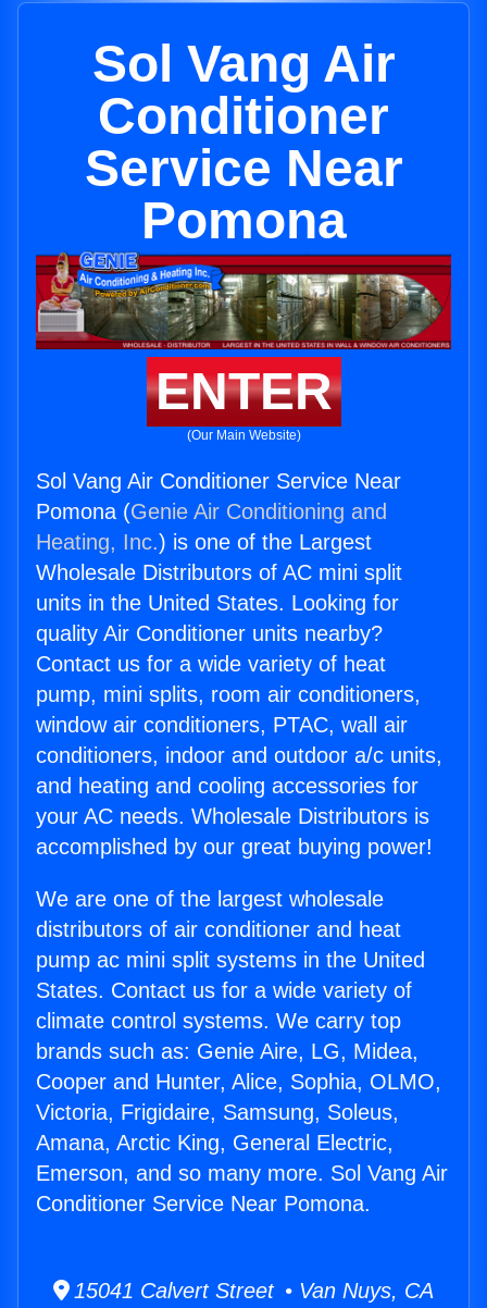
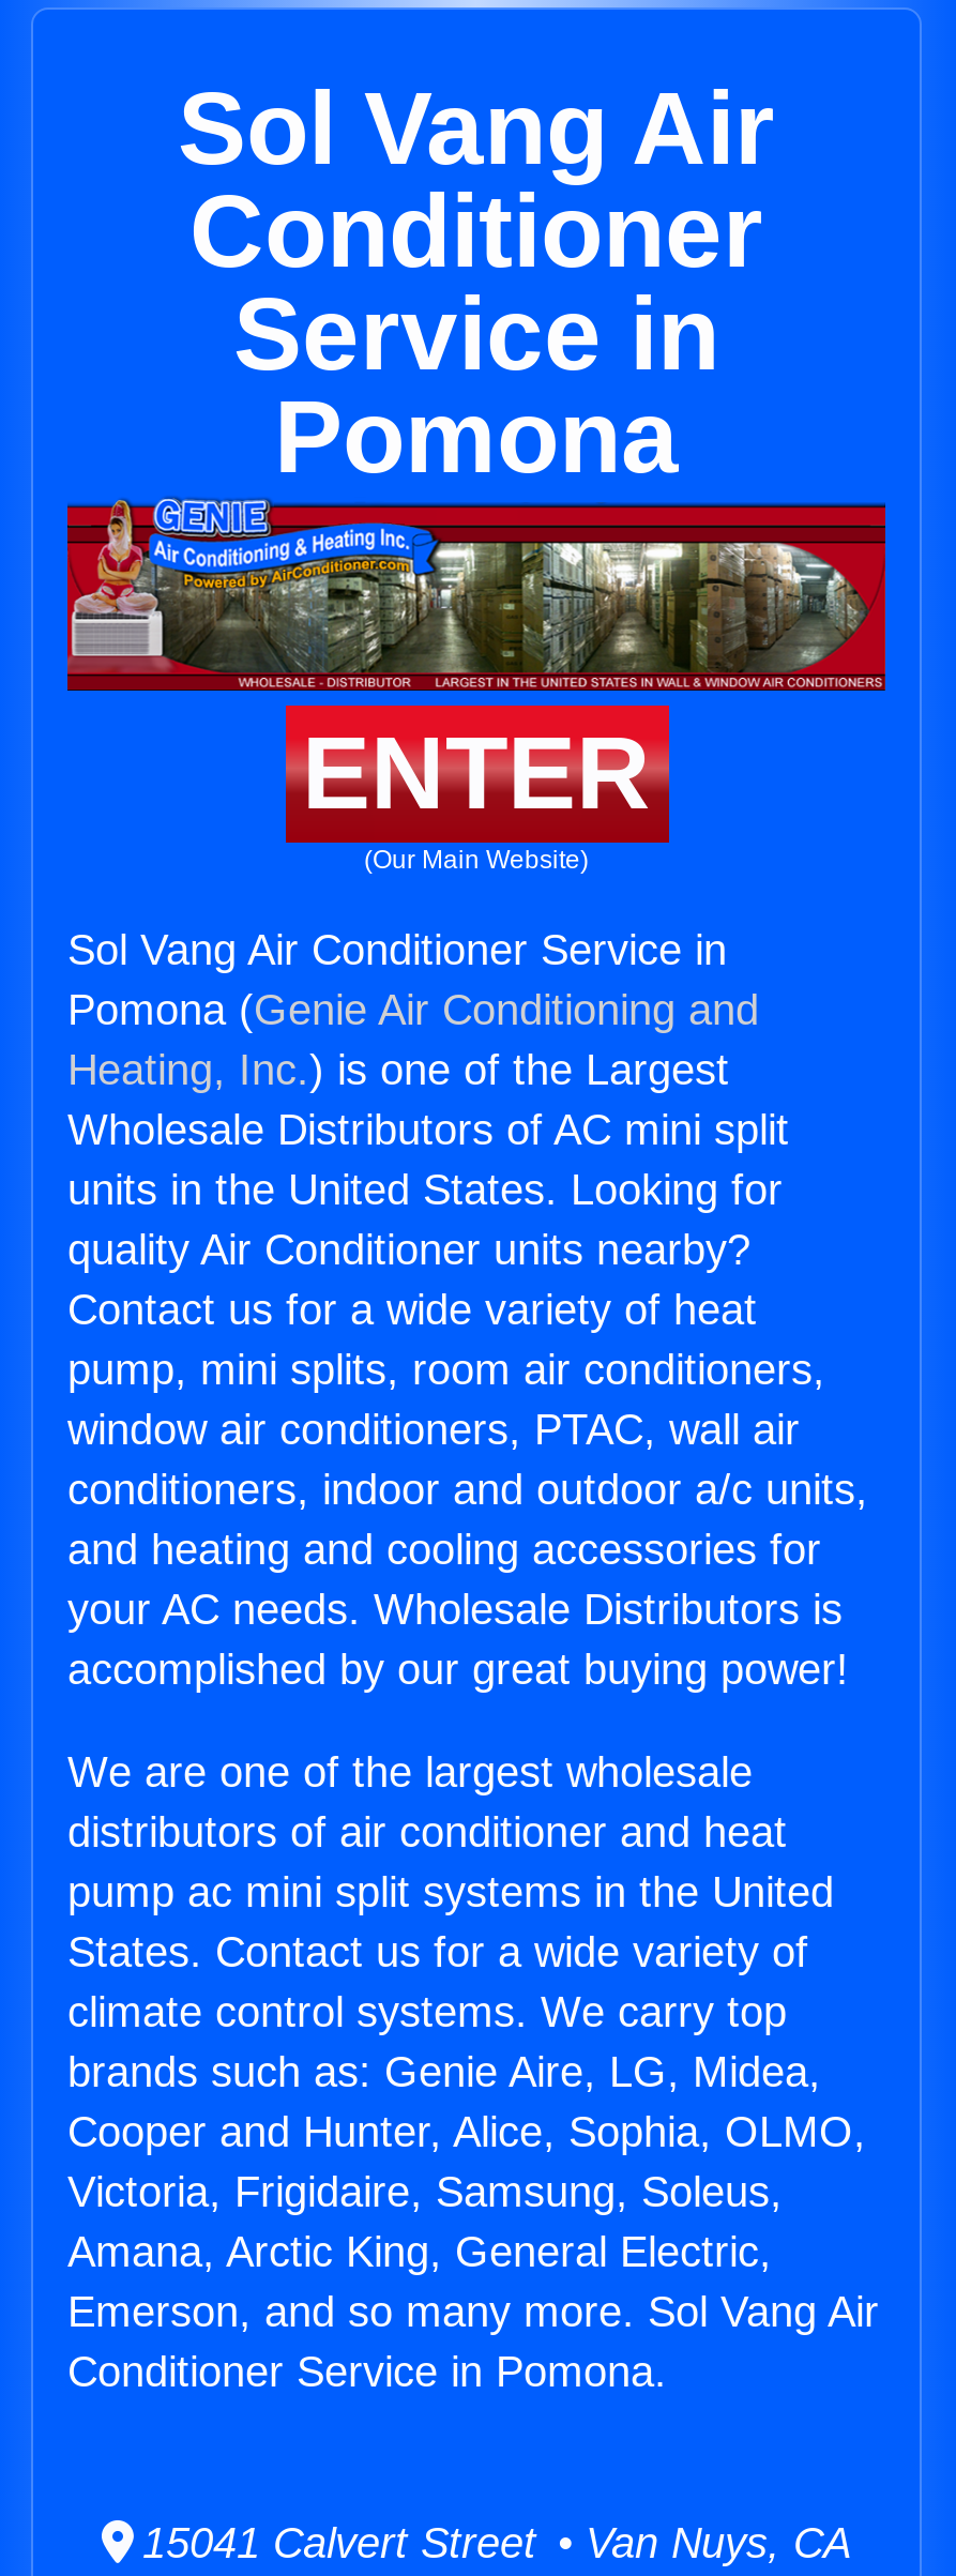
- Service Near
+ Service in

- Sol Vang Air Conditioner Service Near
+ Sol Vang Air Conditioner Service in

- Conditioner Service Near Pomona.
+ Conditioner Service in Pomona.
